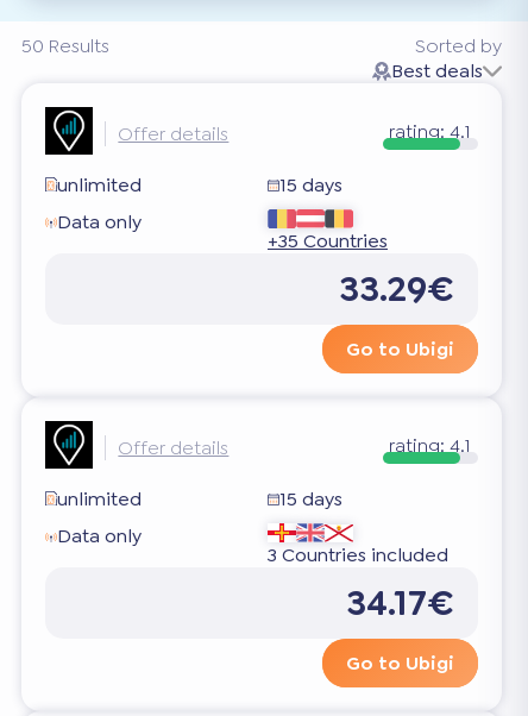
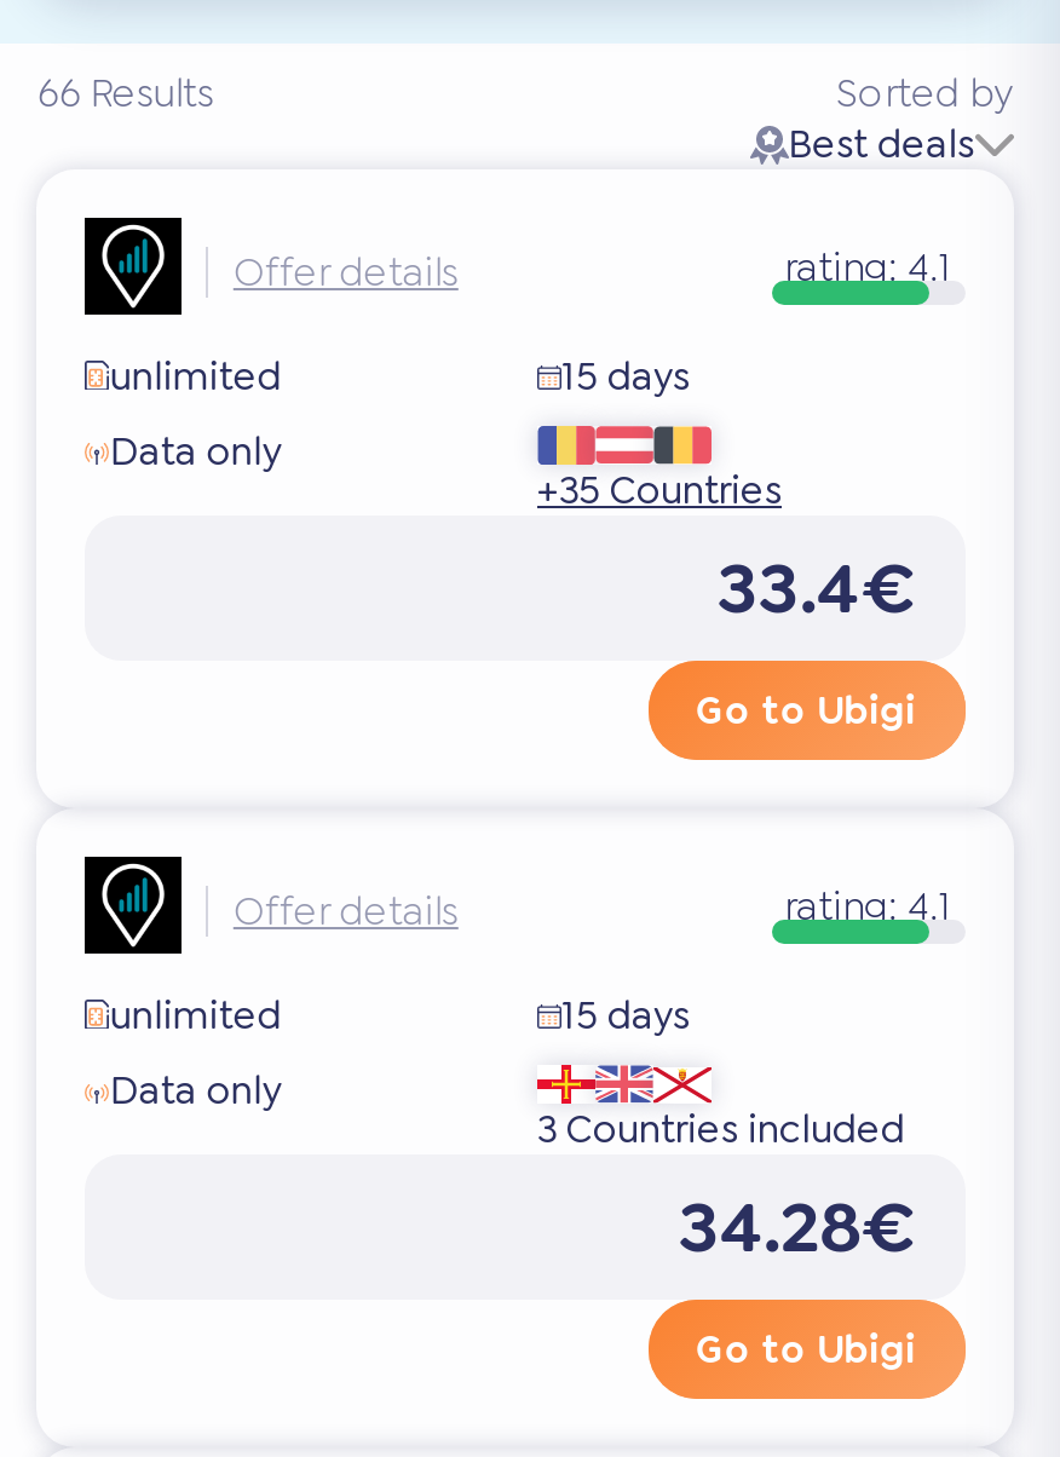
- 50 Results
+ 66 Results

- 33.29€
+ 33.4€

- 34.17€
+ 34.28€
